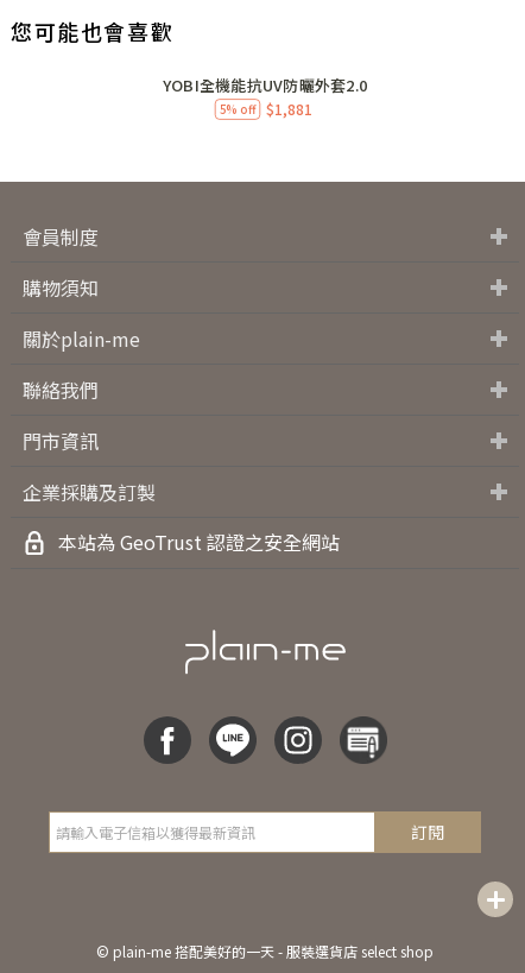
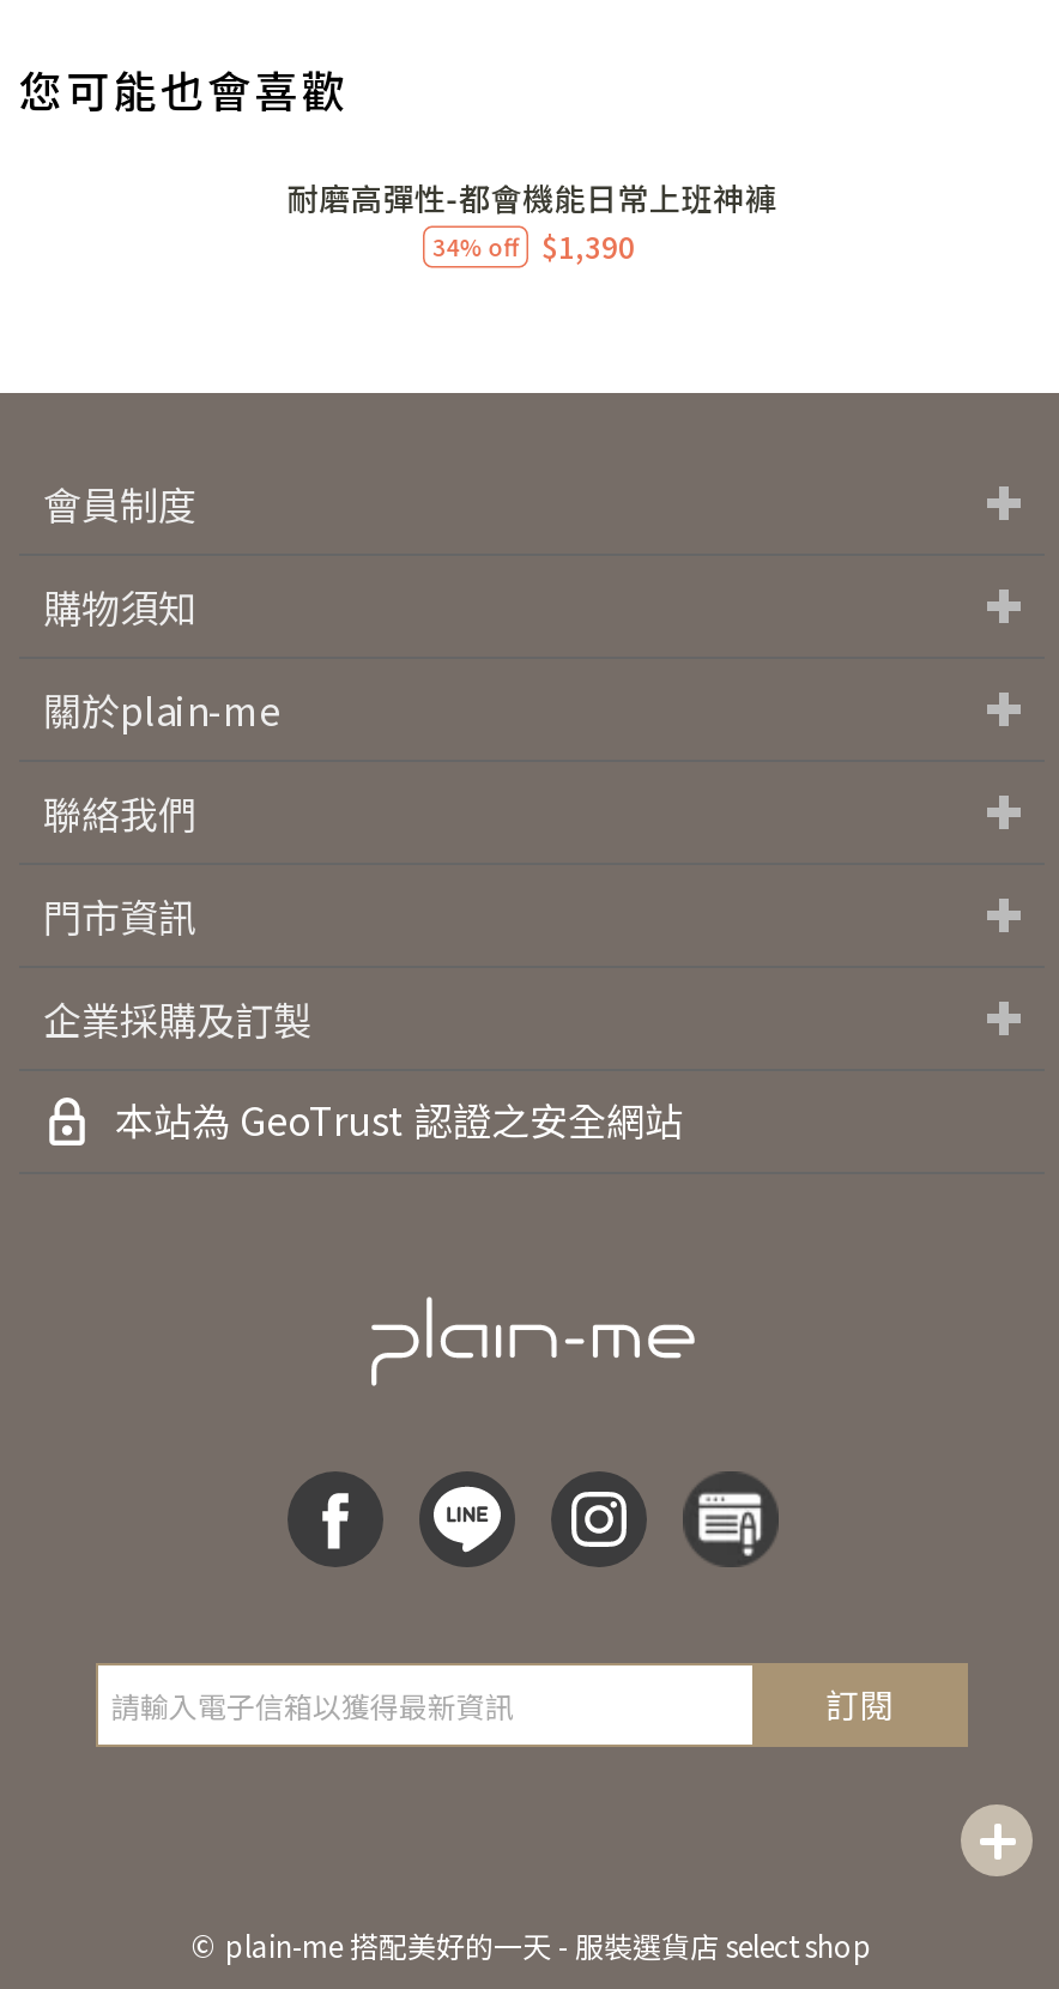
- YOBI全機能抗UV防曬外套2.0
- 5% off
- $1,881
+ 耐磨高彈性-都會機能日常上班神褲
+ 34% off
+ $1,390
